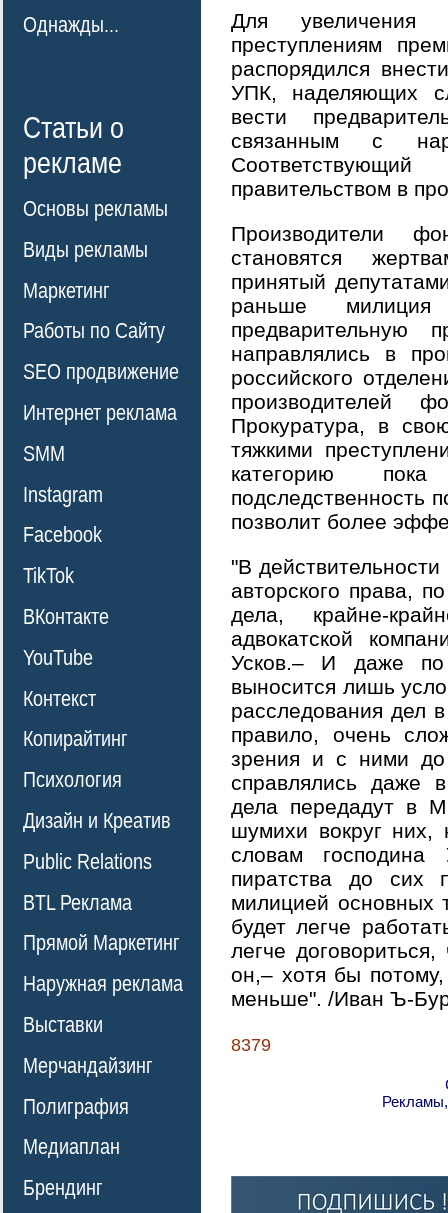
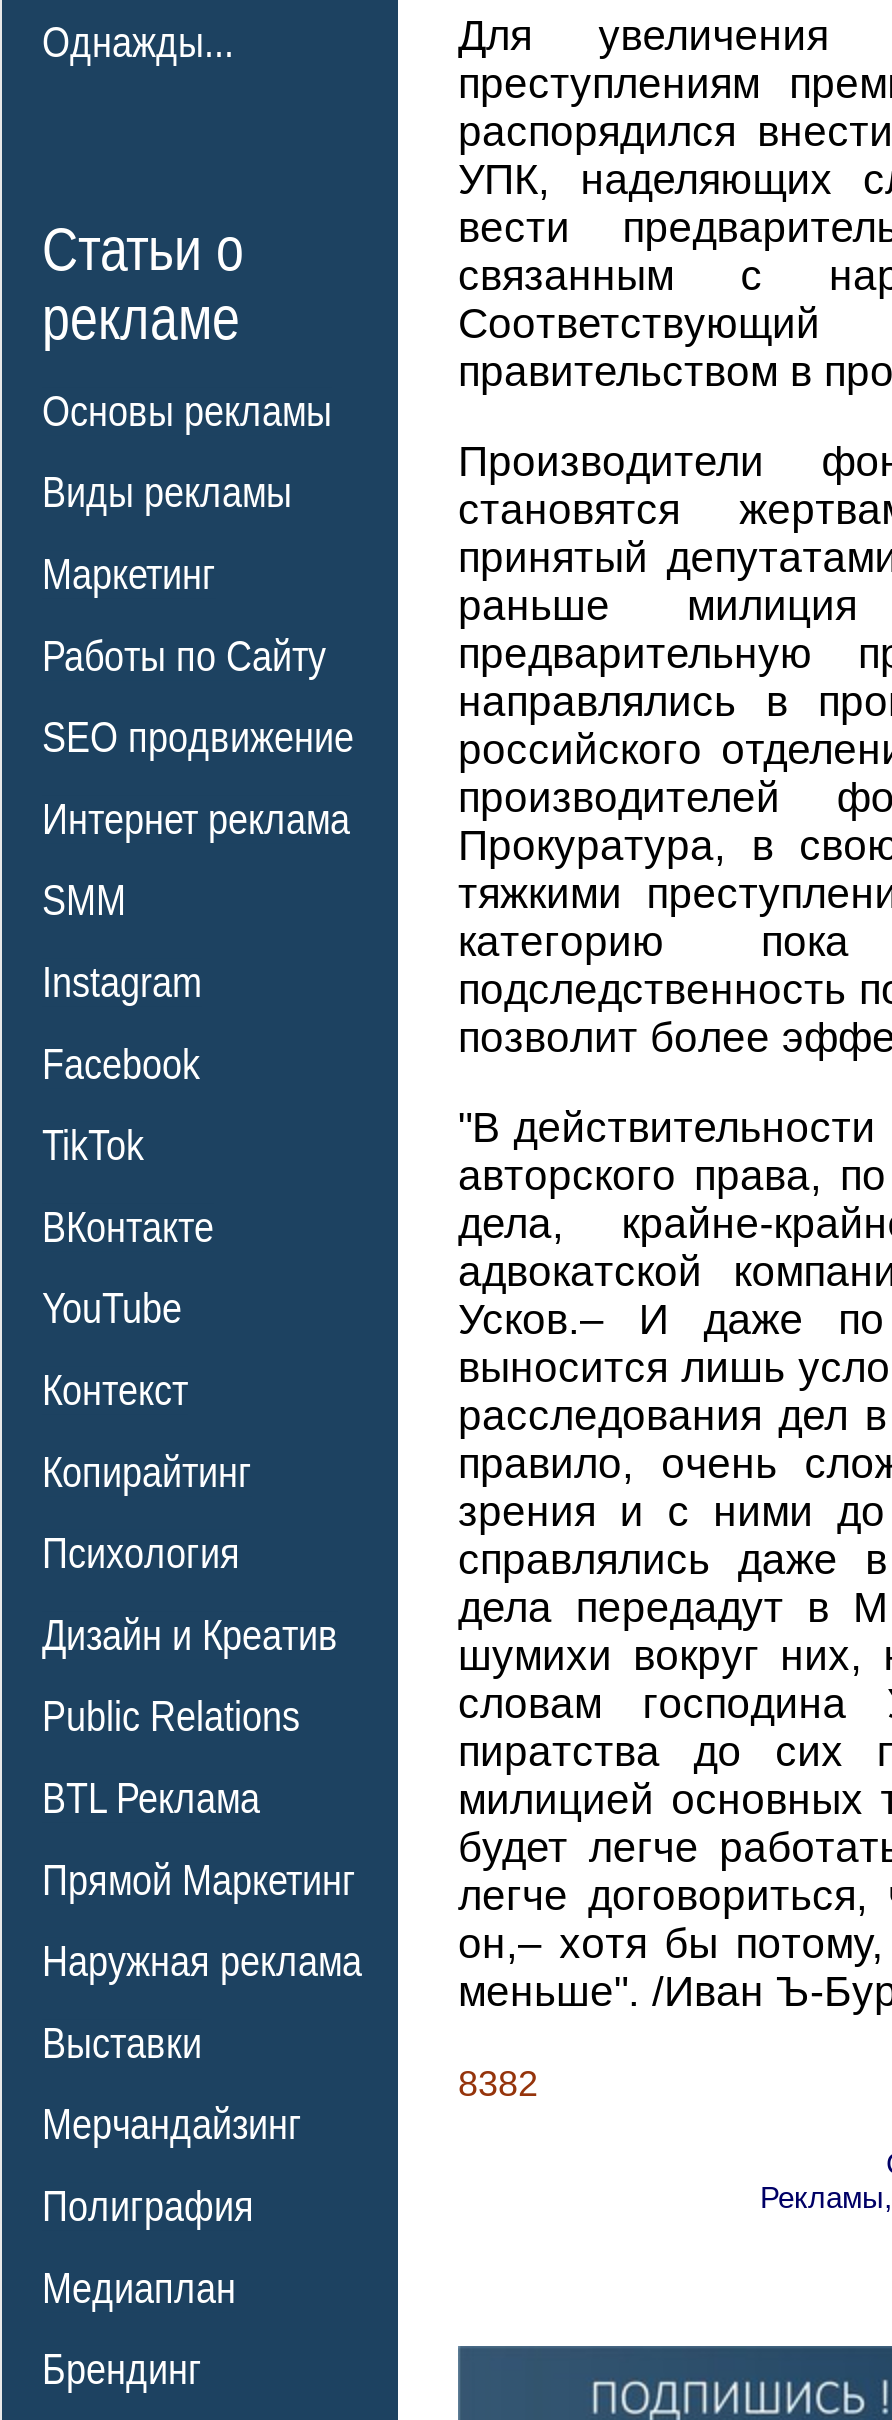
- 8379
+ 8382
